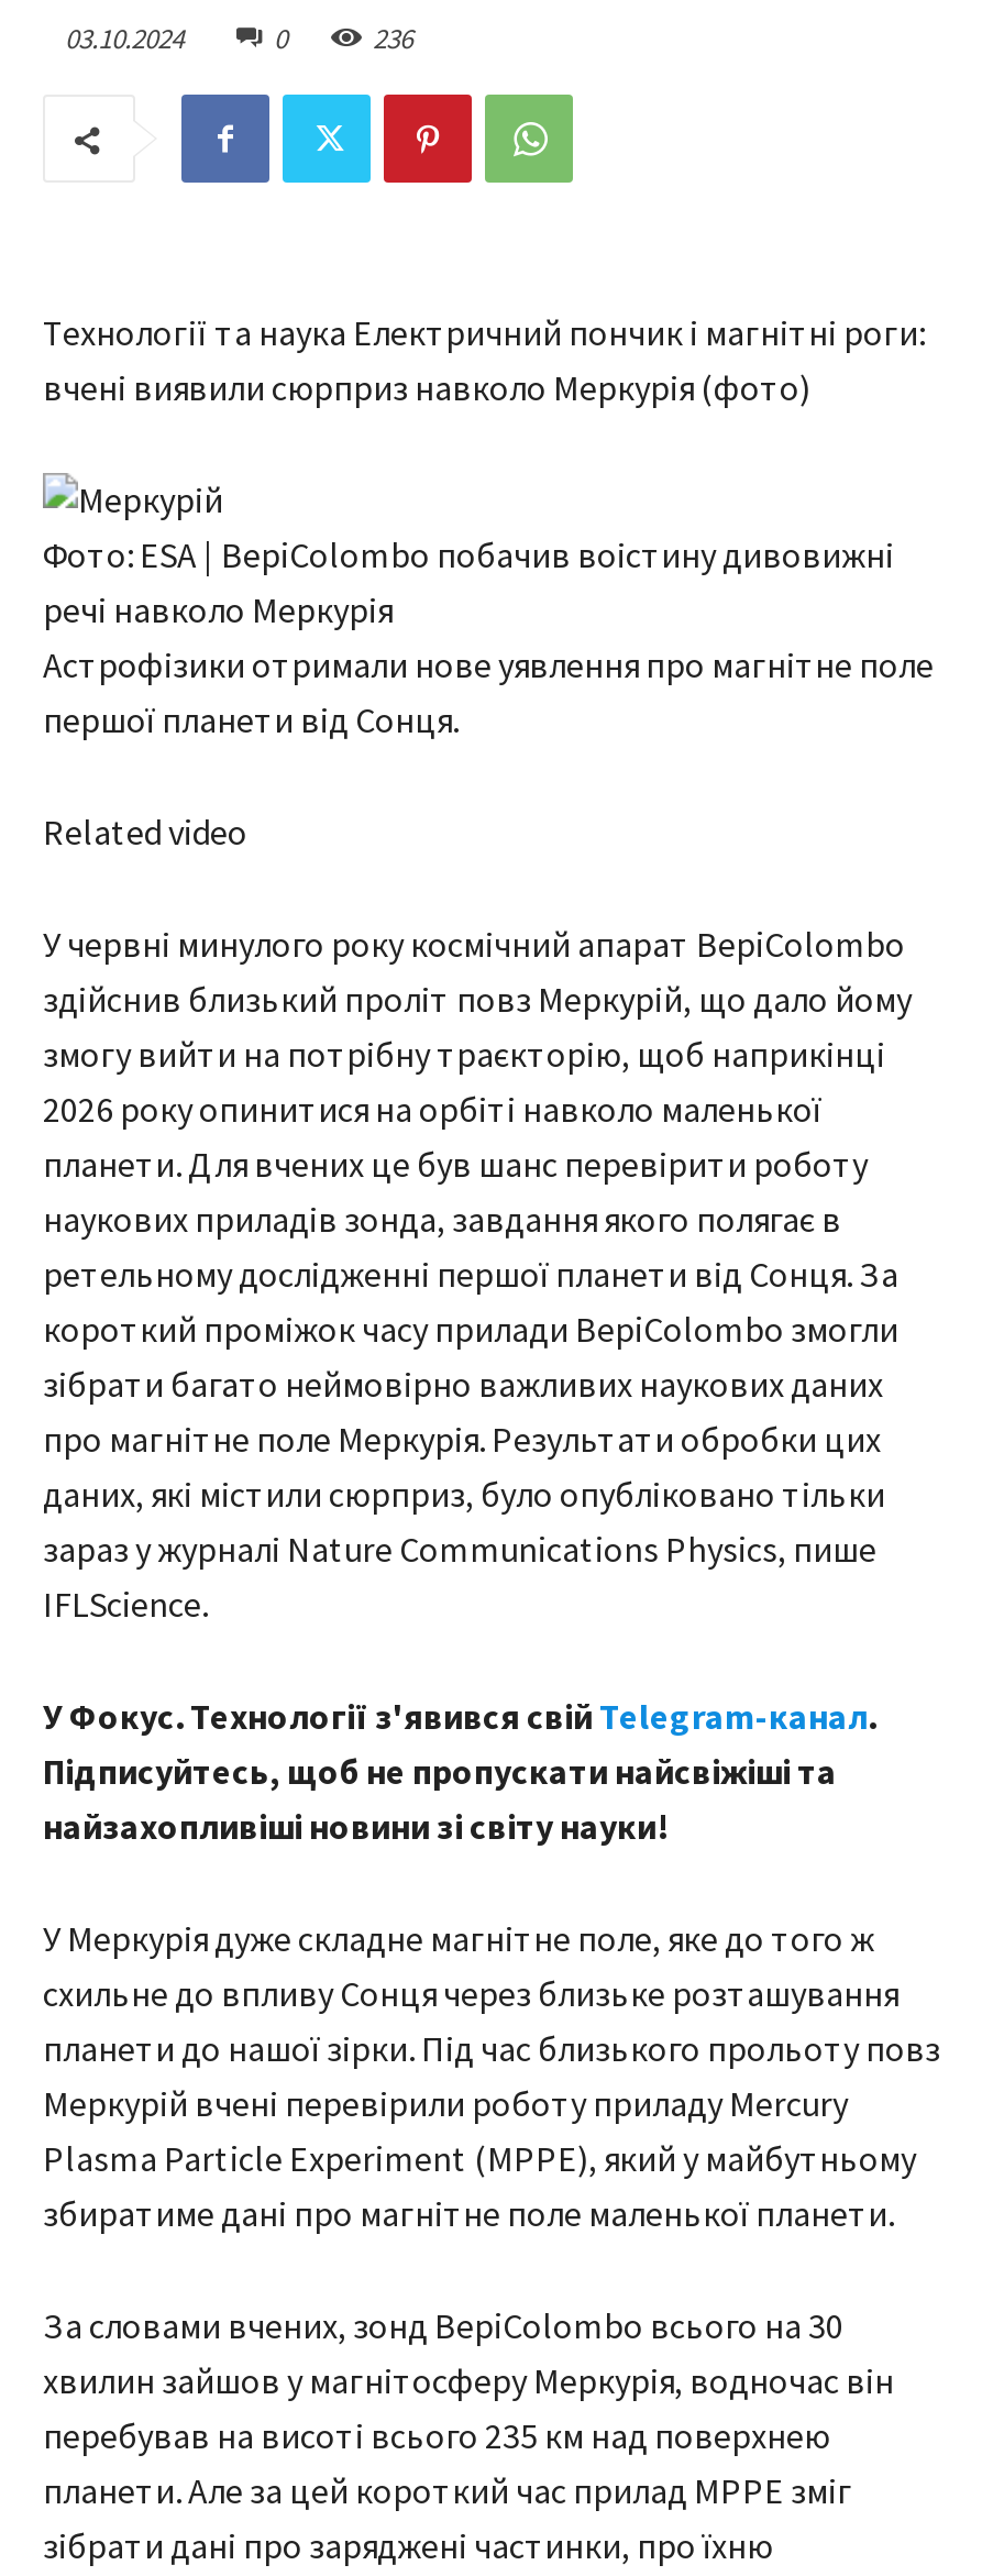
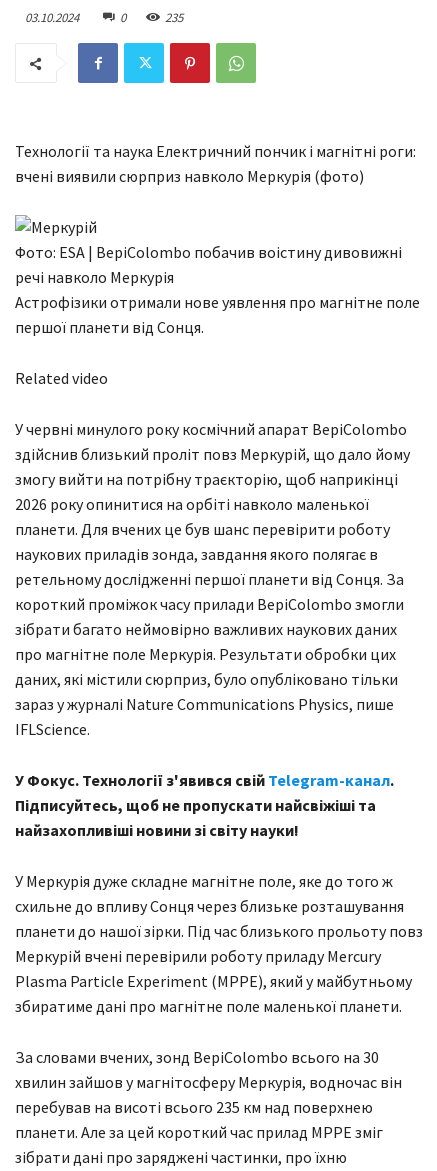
- 236
+ 235
